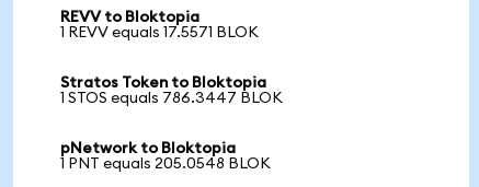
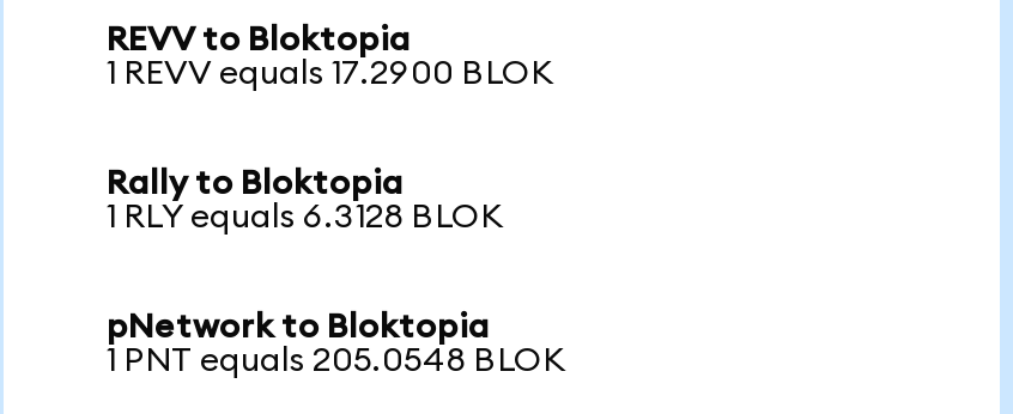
- 1 REVV equals 17.5571 BLOK
+ 1 REVV equals 17.2900 BLOK

- Stratos Token to Bloktopia
- 1 STOS equals 786.3447 BLOK
+ Rally to Bloktopia
+ 1 RLY equals 6.3128 BLOK
